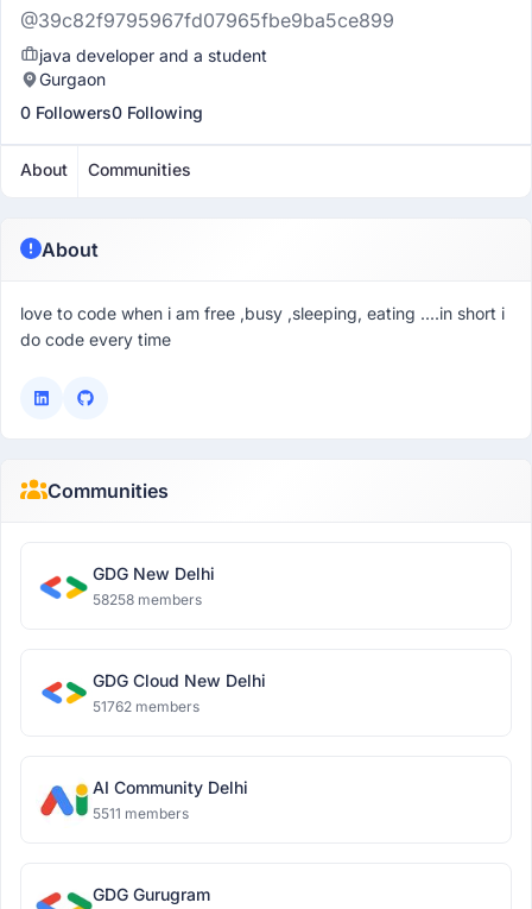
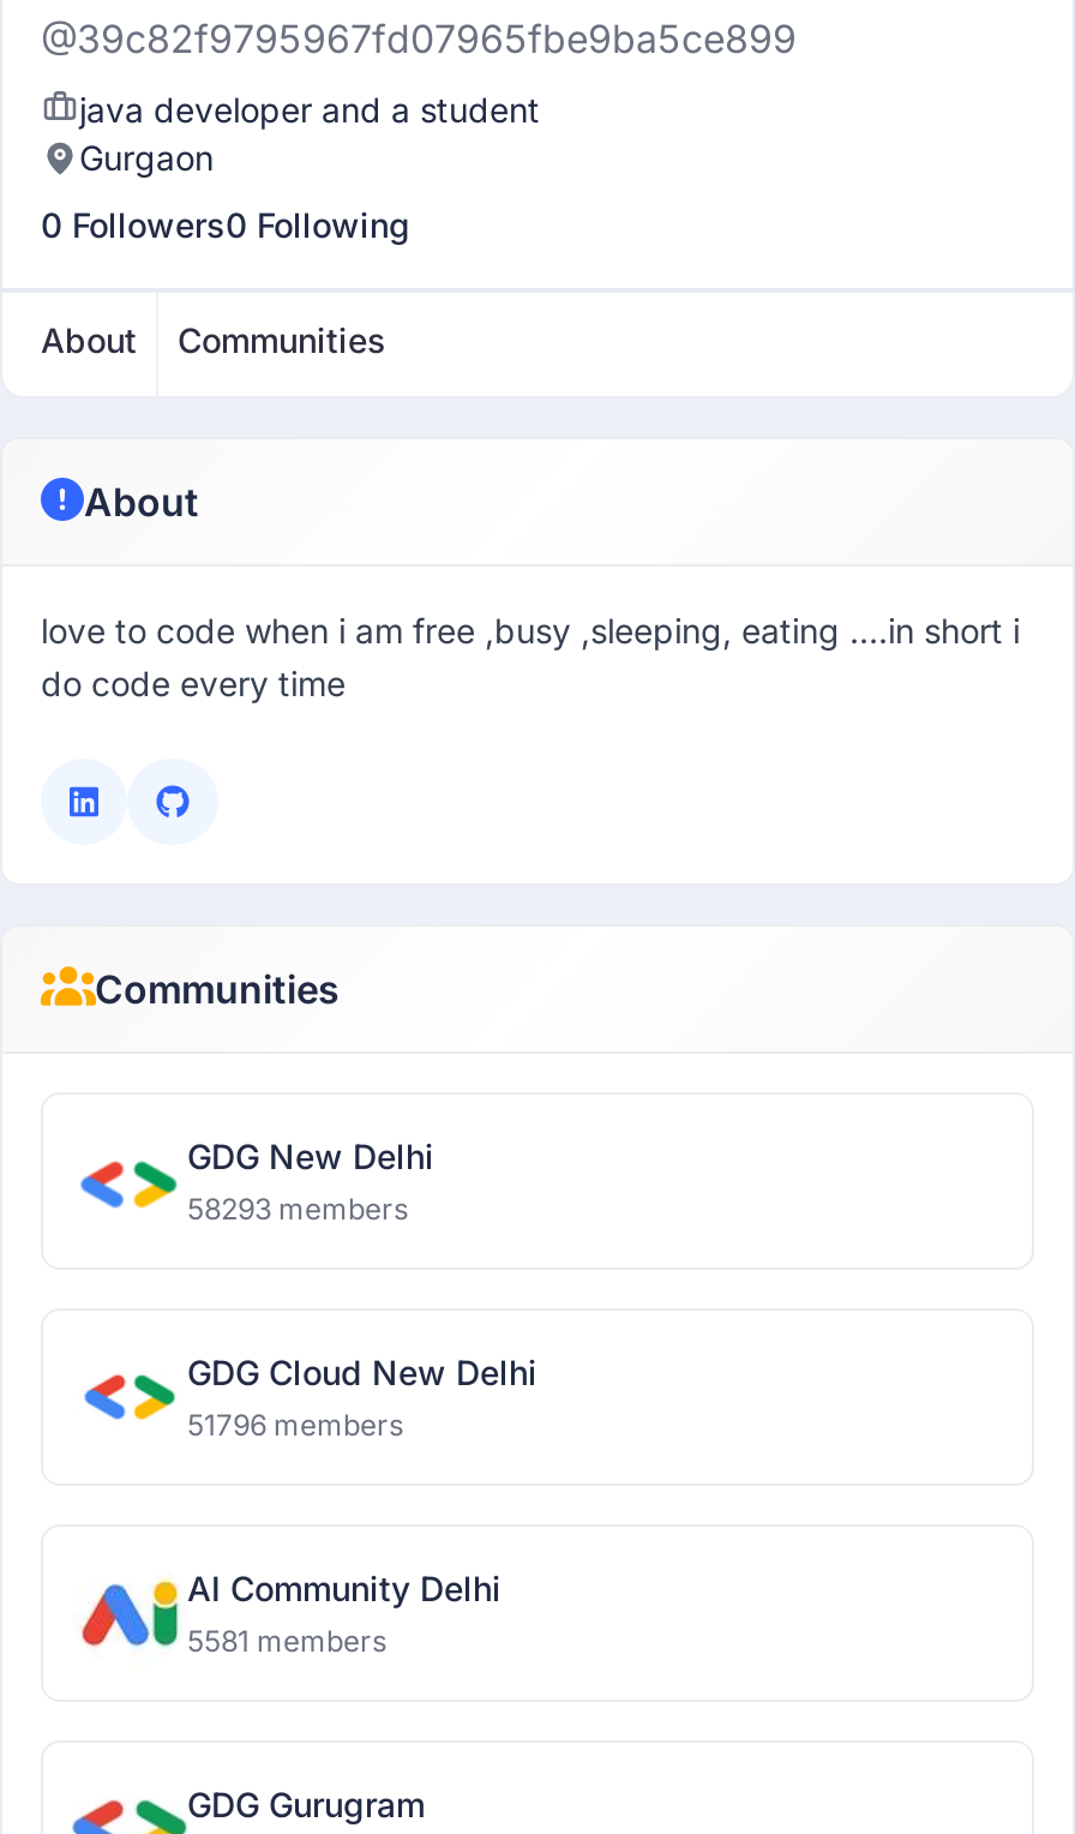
- 58258 members
+ 58293 members

- 51762 members
+ 51796 members

- 5511 members
+ 5581 members
